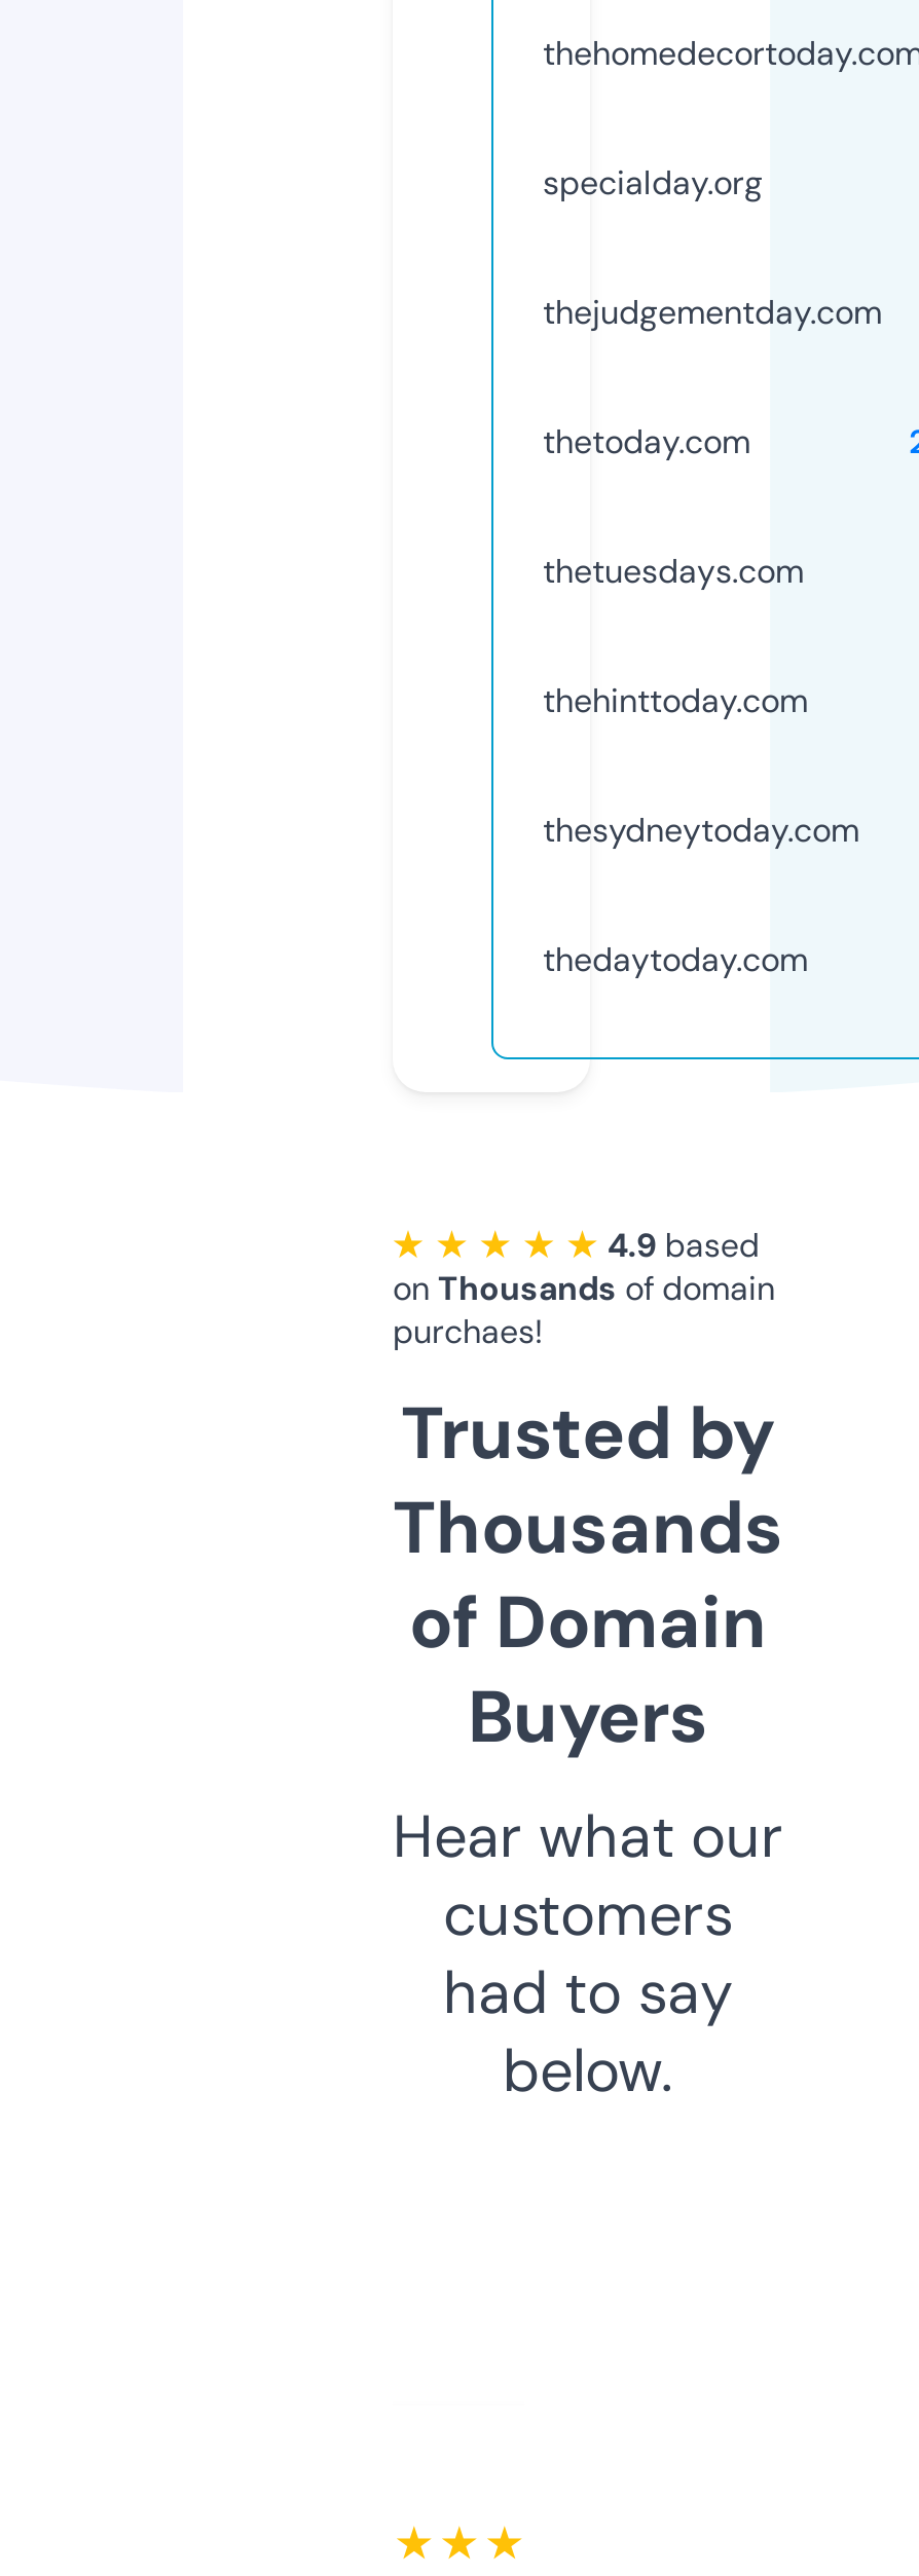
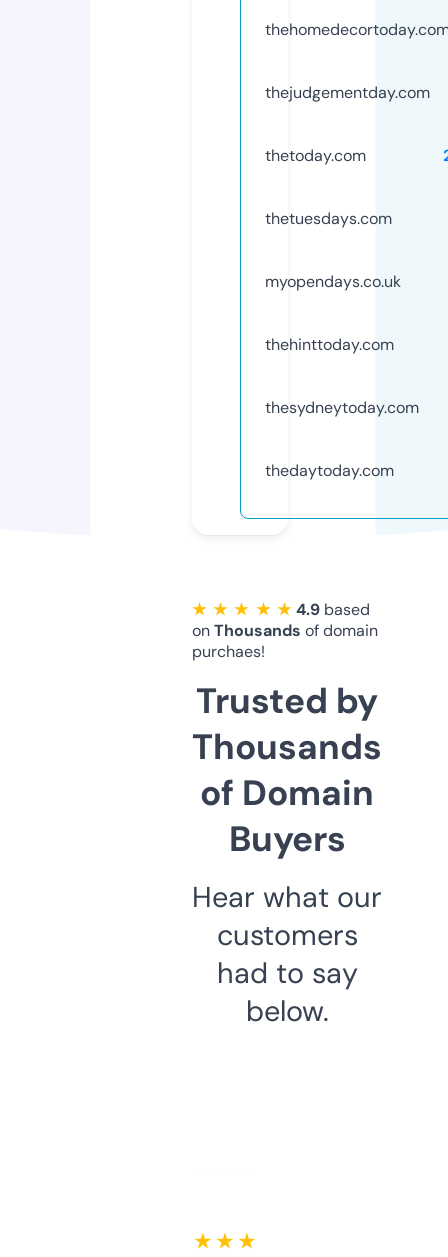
- specialday.org

moved up: thejudgementday.com | thetoday.com | thetuesdays.com

+ myopendays.co.uk
